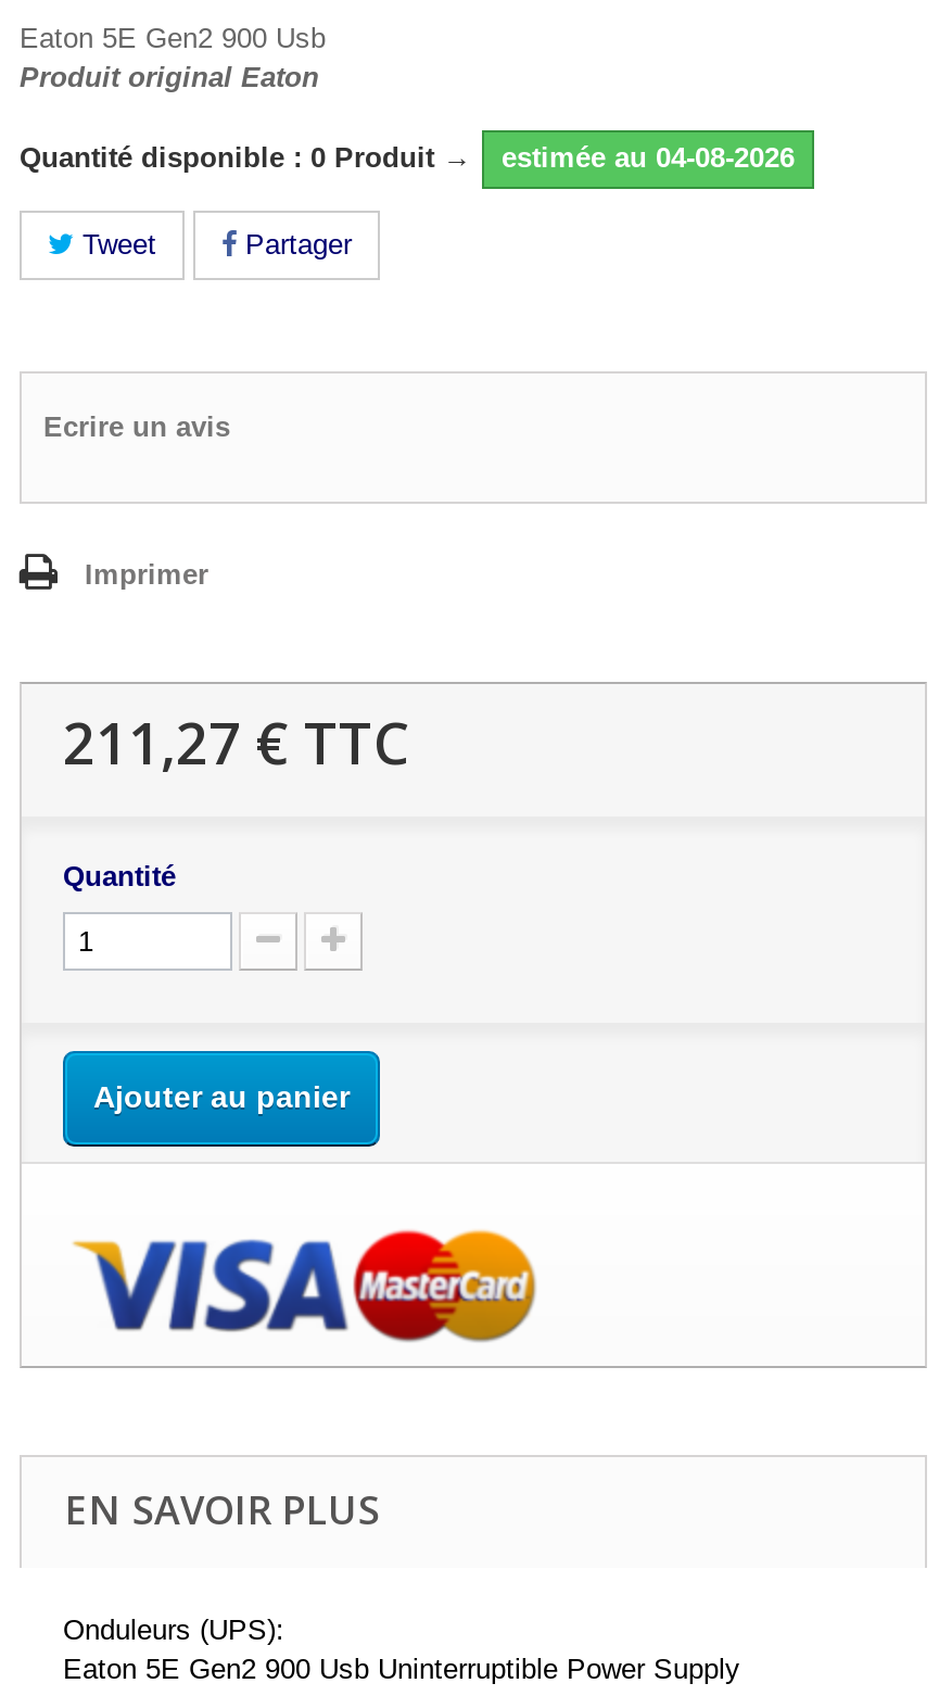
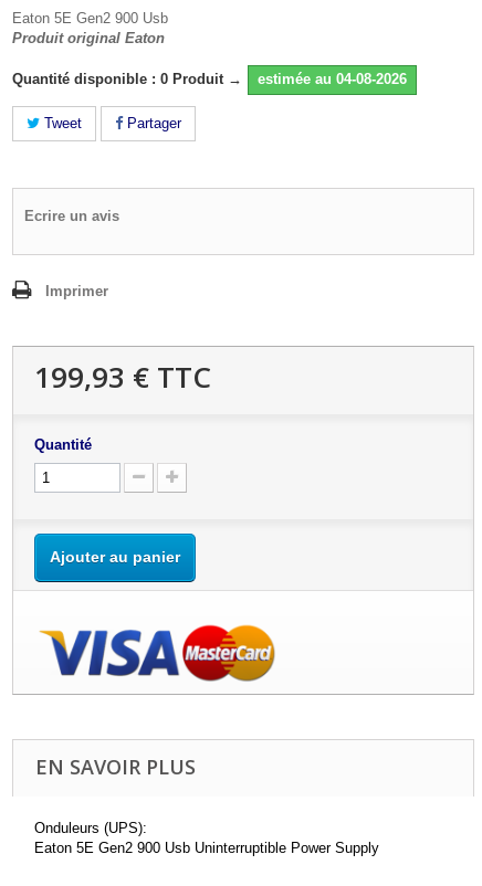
- 211,27 €TTC
+ 199,93 €TTC
